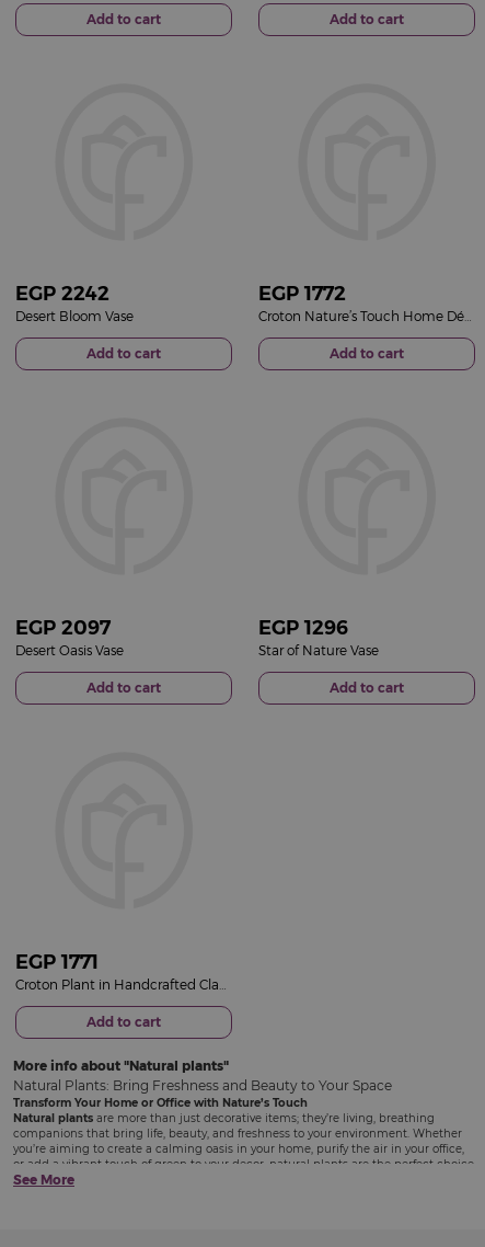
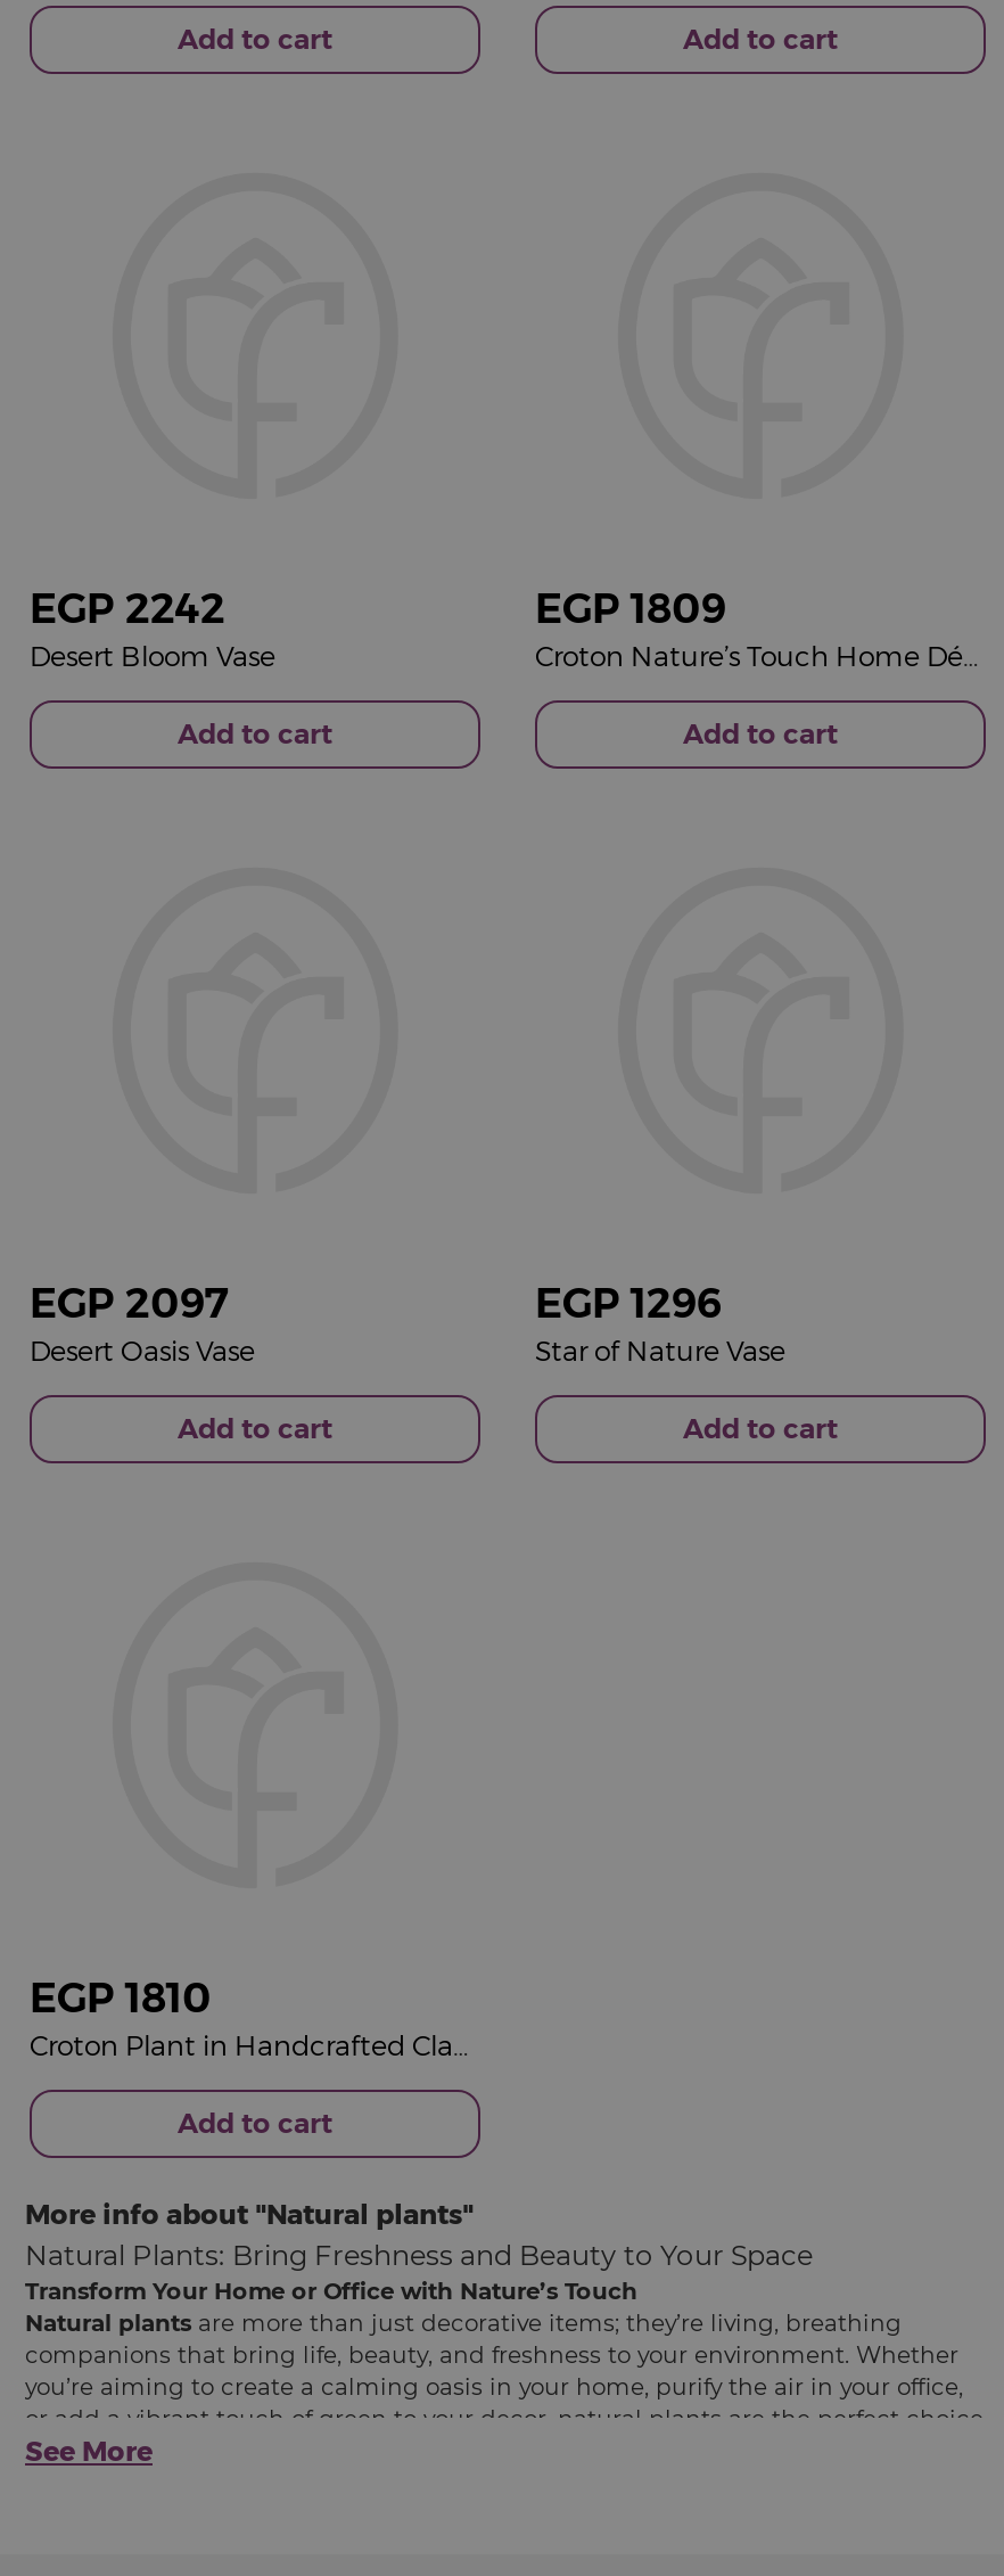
- EGP 1772
+ EGP 1809

- EGP 1771
+ EGP 1810
